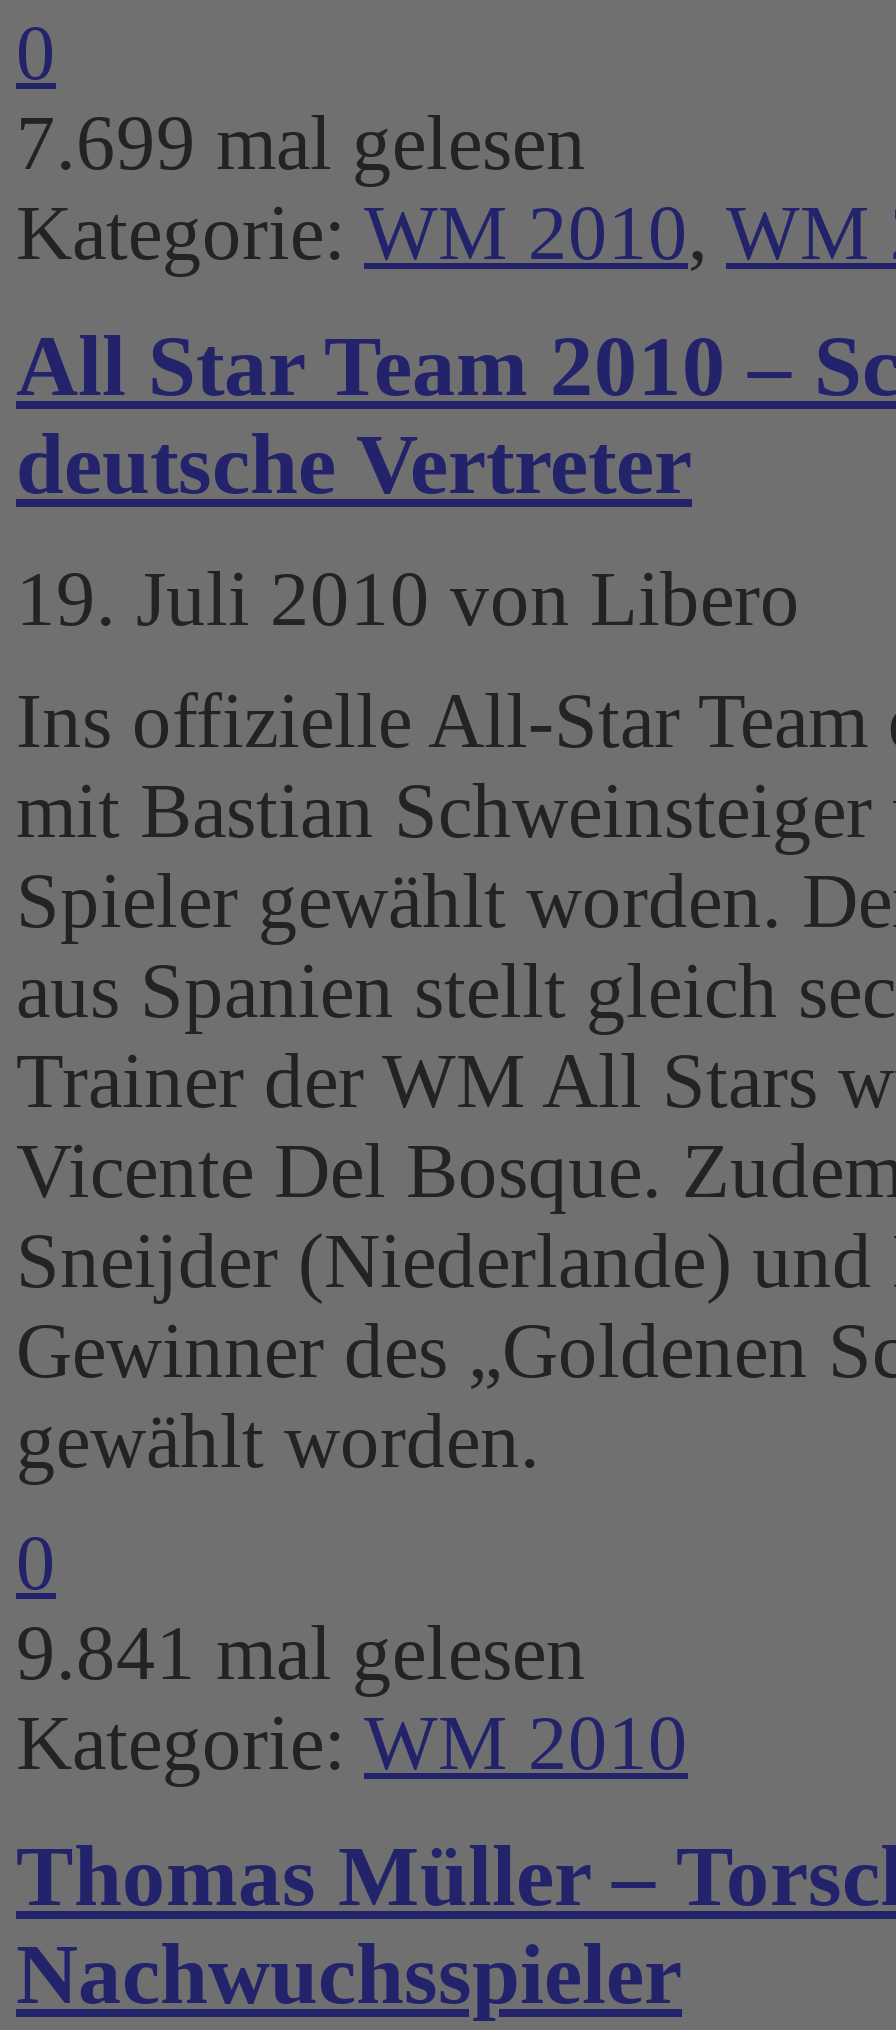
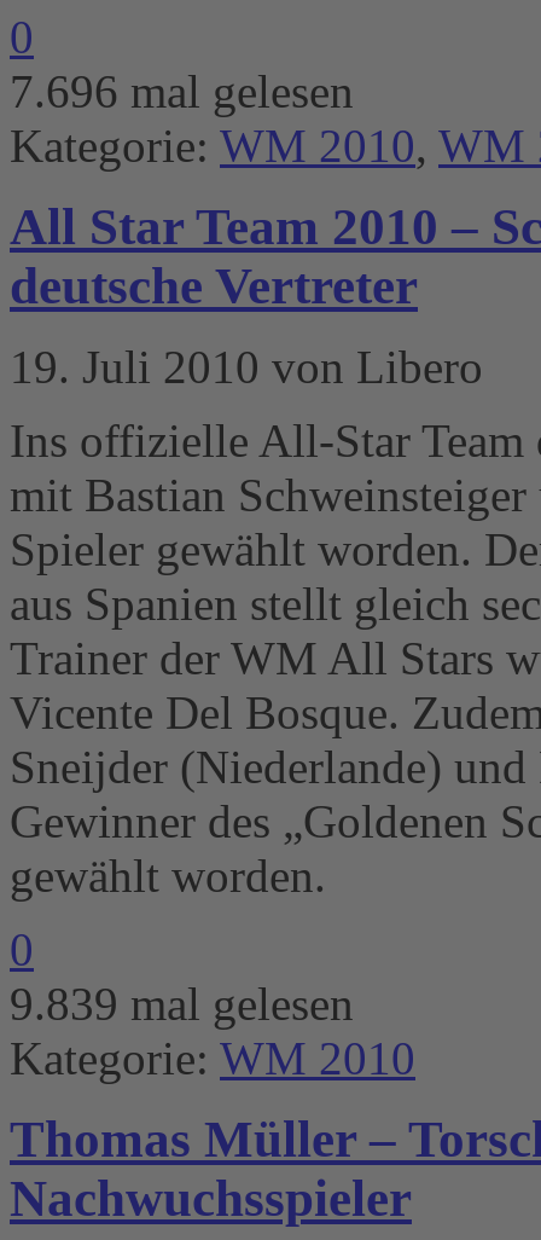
- 7.699 mal gelesen
+ 7.696 mal gelesen

- 9.841 mal gelesen
+ 9.839 mal gelesen
